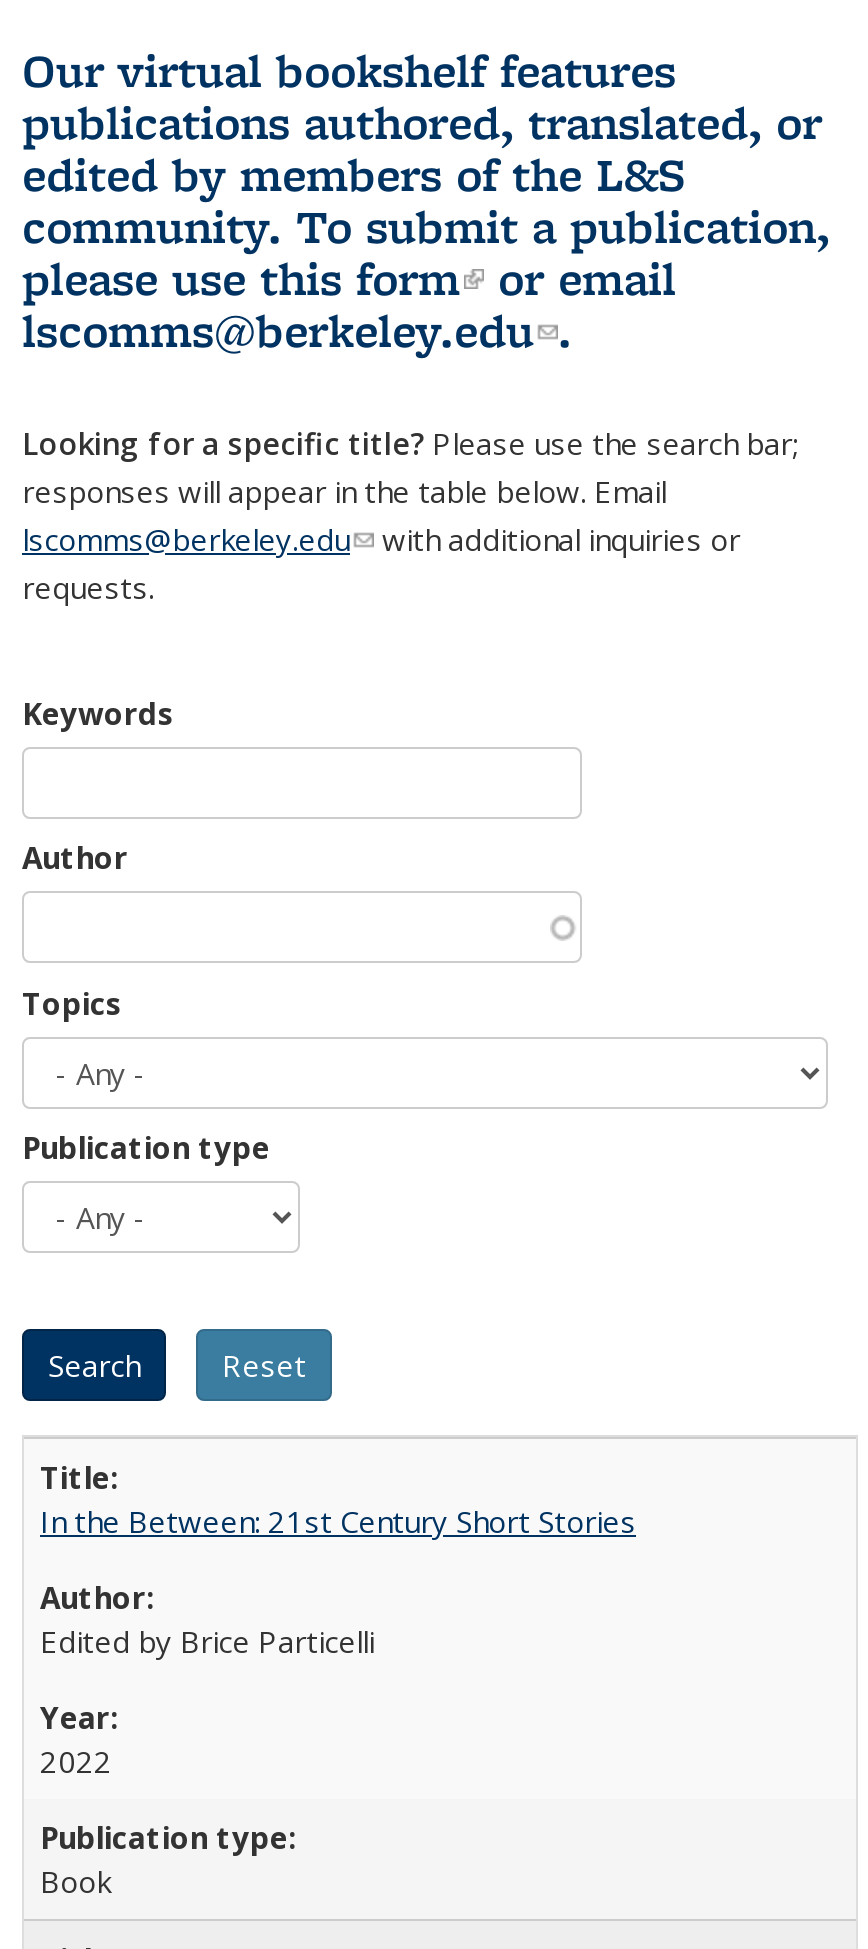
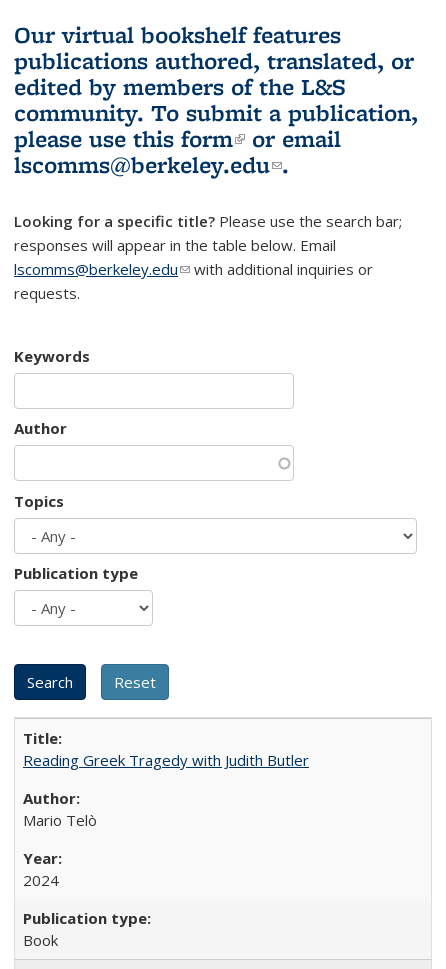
- In the Between: 21st Century Short Stories
+ Reading Greek Tragedy with Judith Butler

- Edited by Brice Particelli
+ Mario Telò

- 2022
+ 2024
